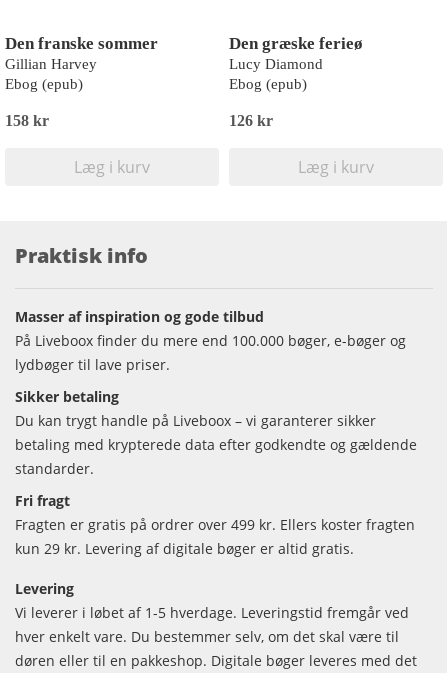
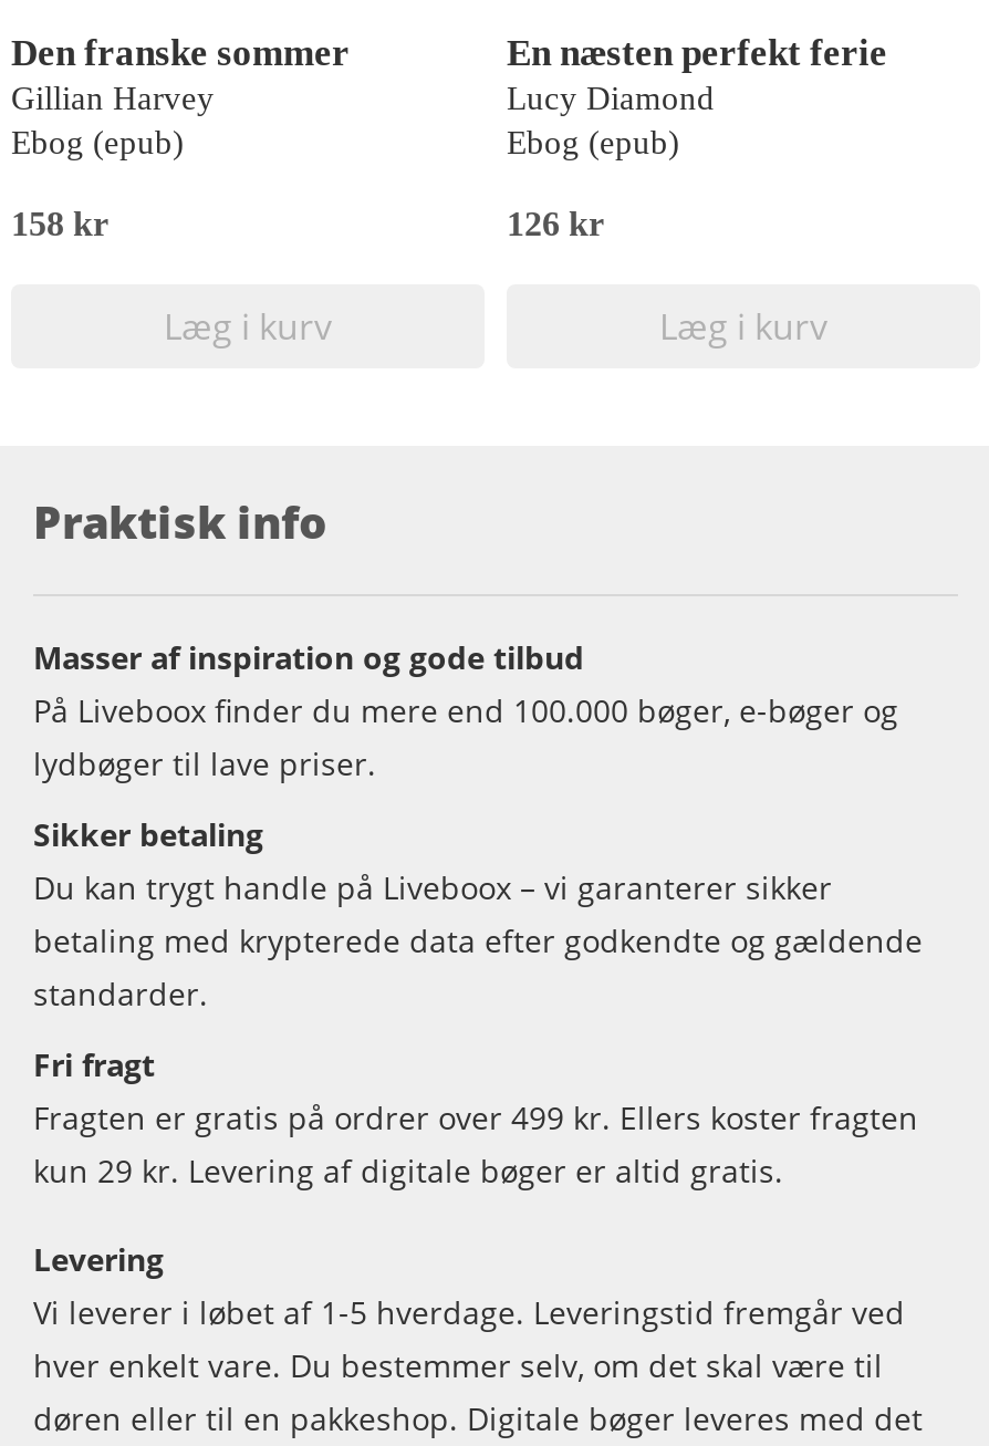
- Den græske ferieø
+ En næsten perfekt ferie
